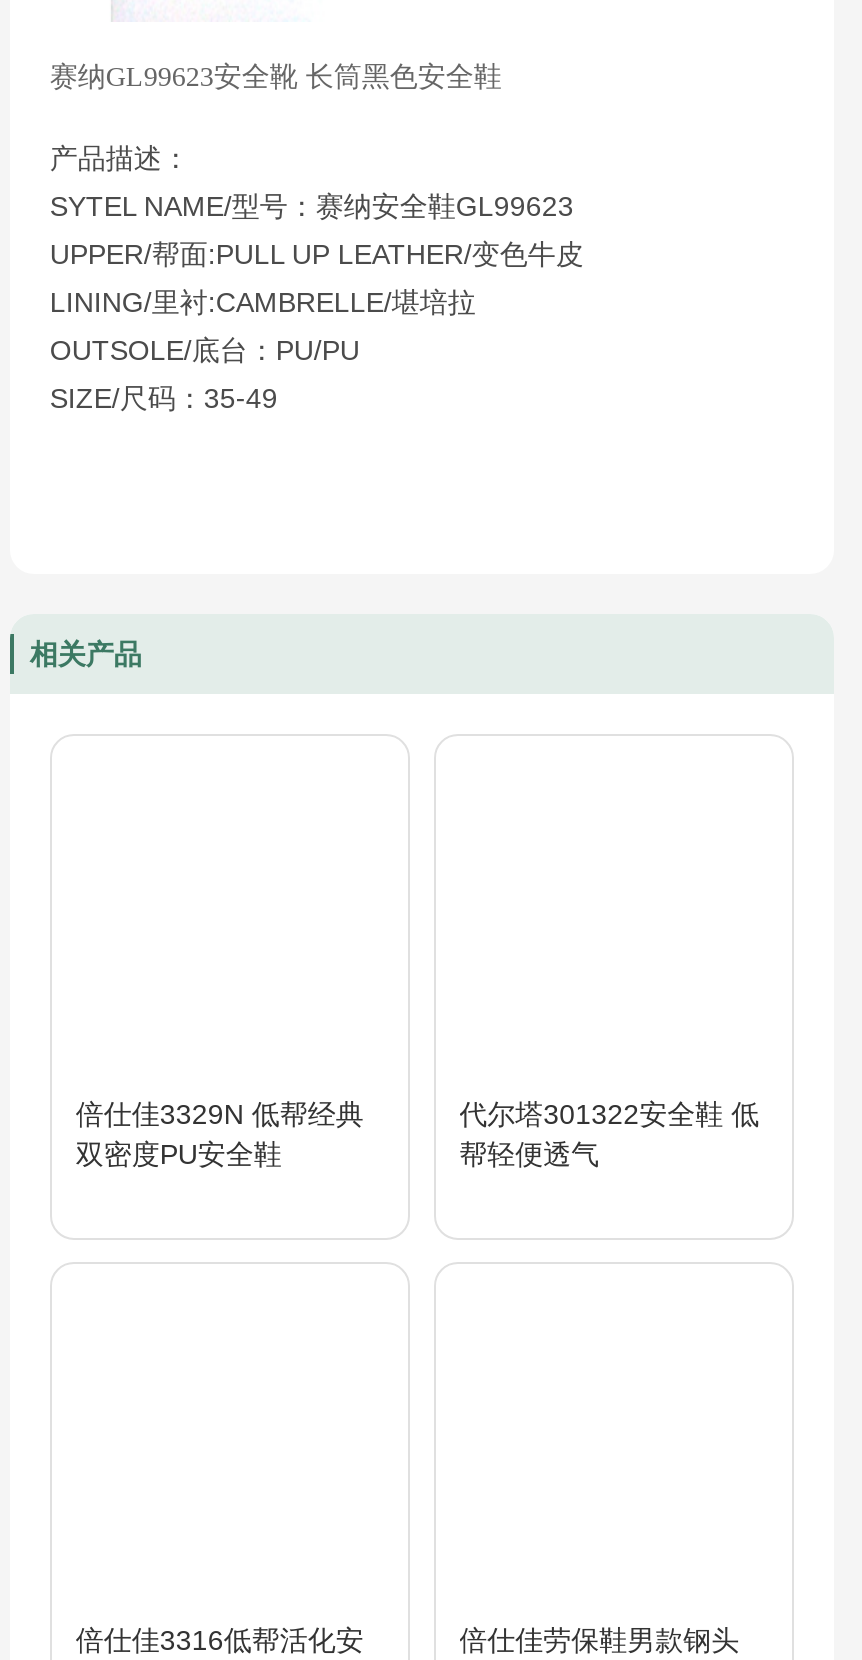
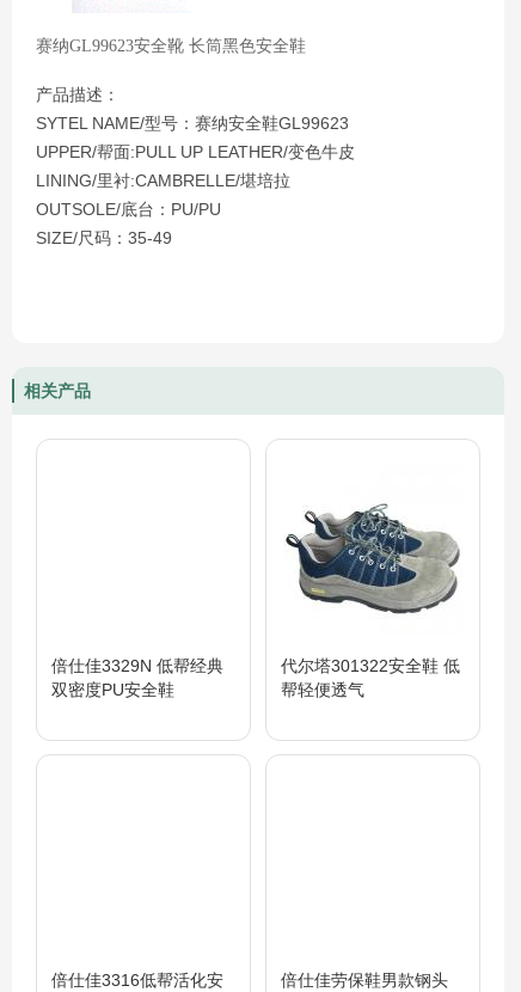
+ [image]
